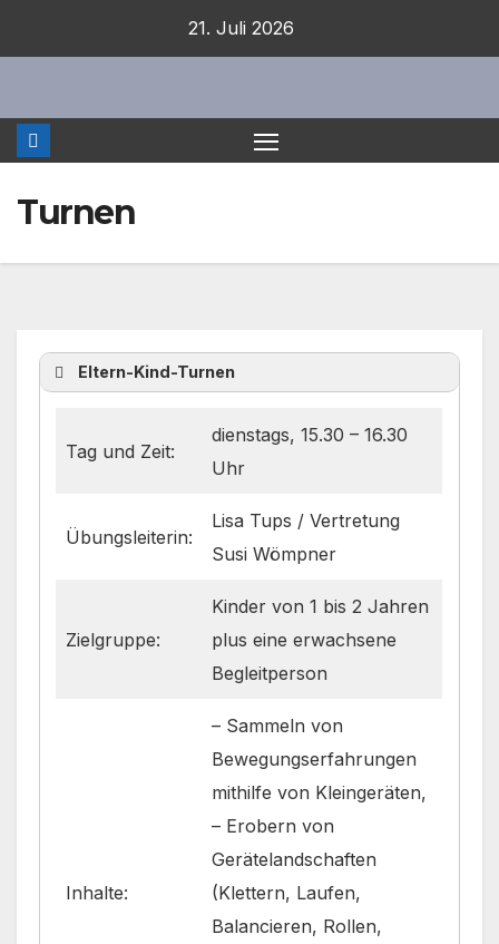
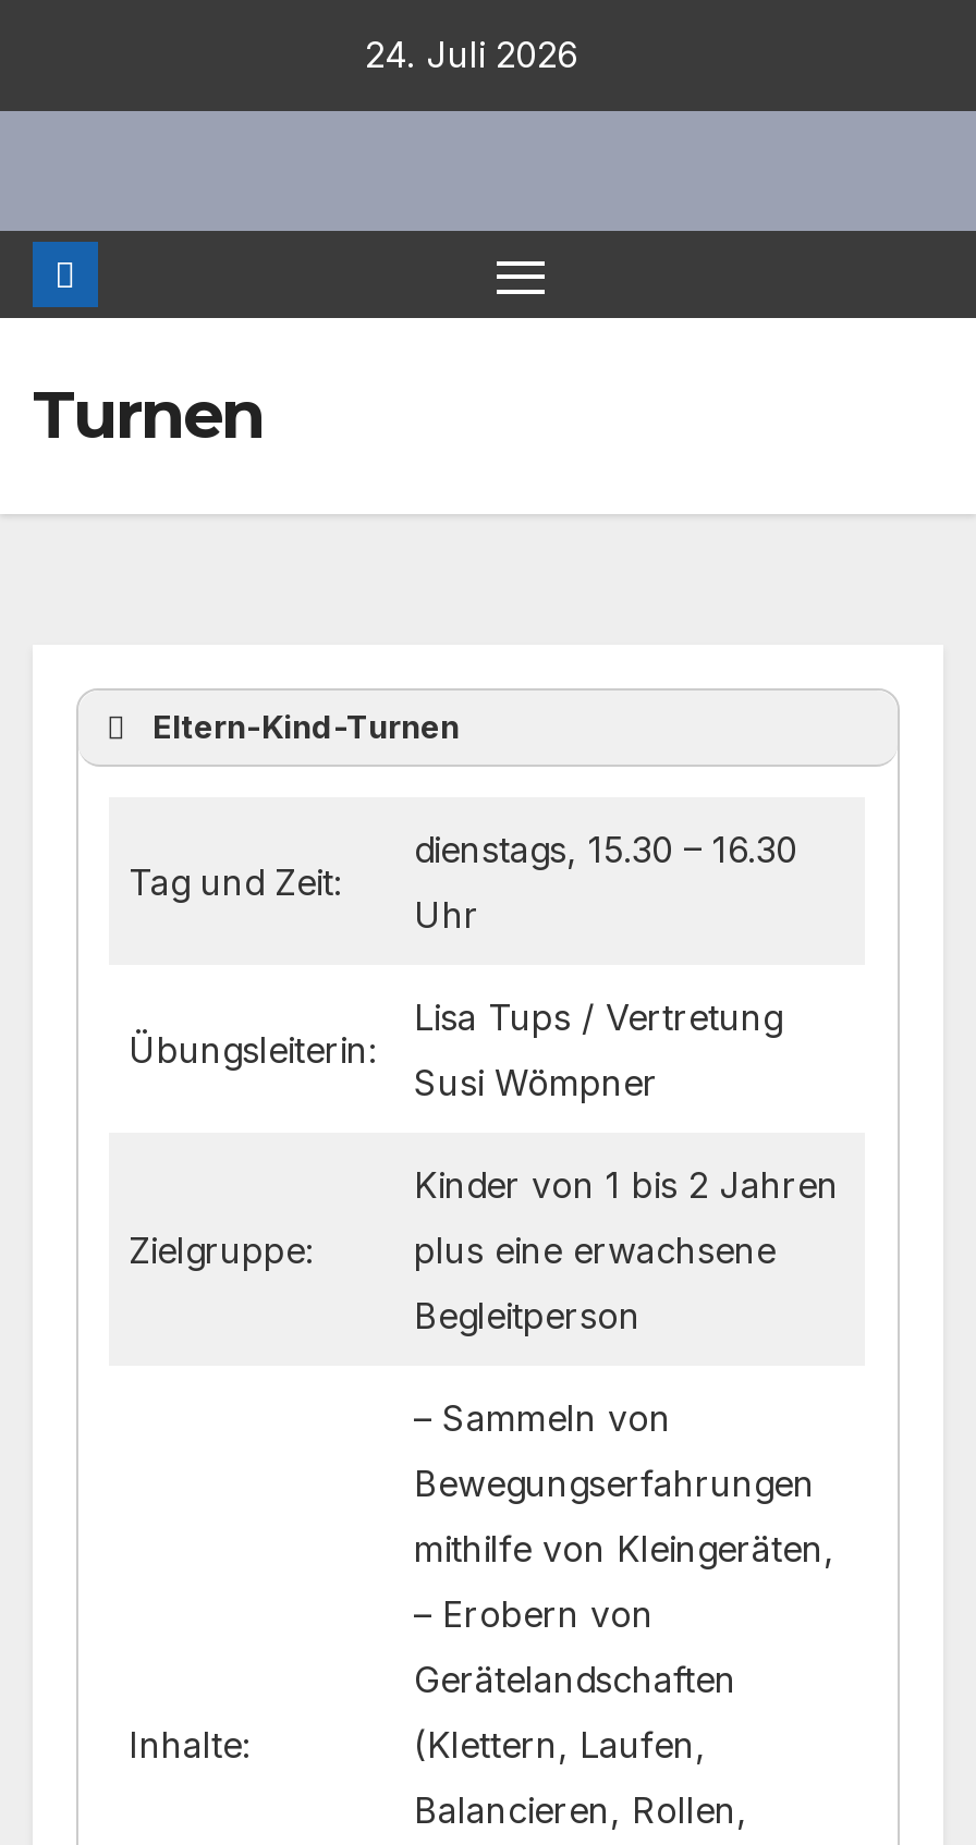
- 21. Juli 2026
+ 24. Juli 2026
